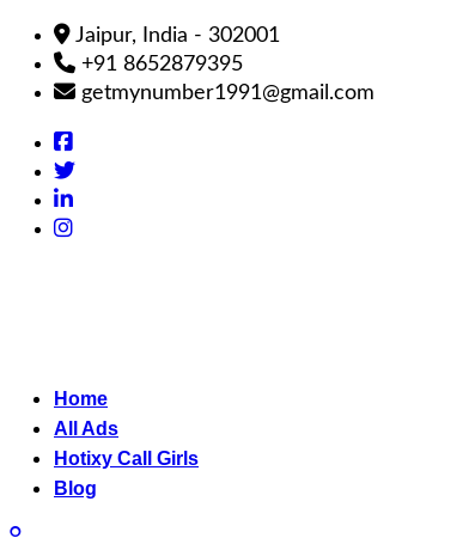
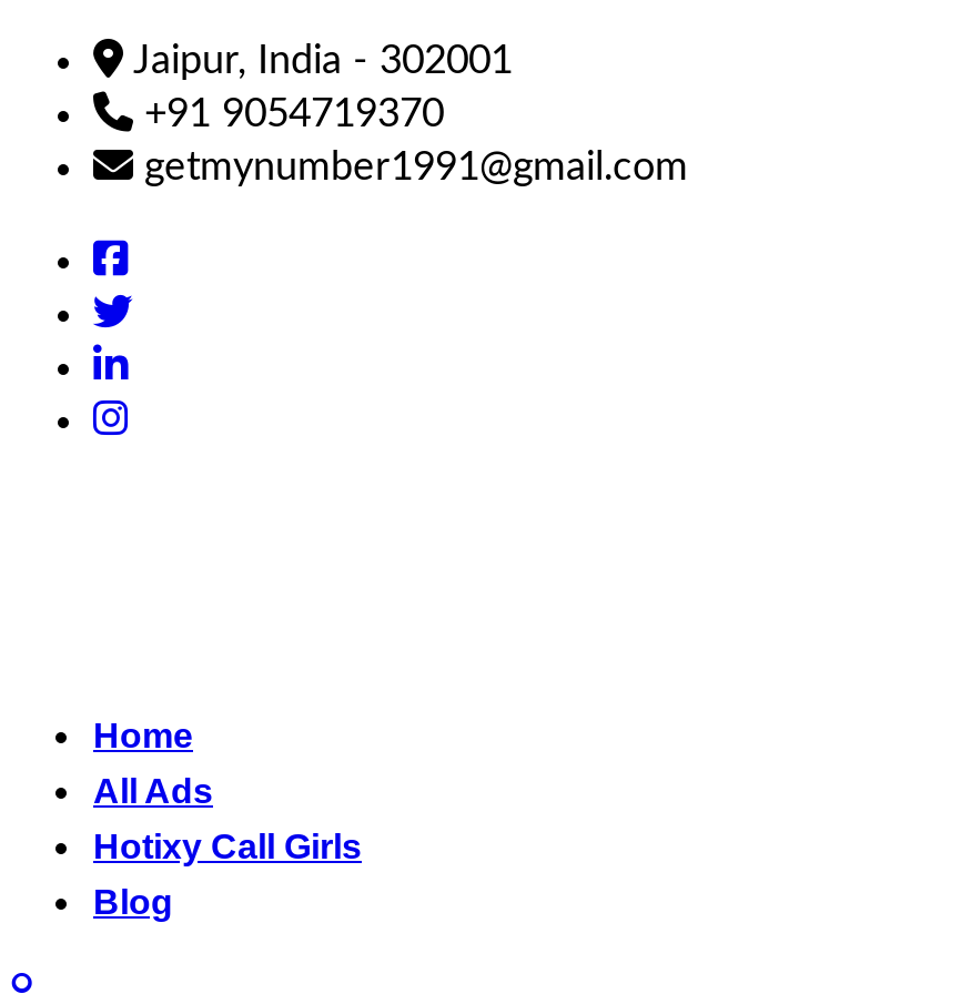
- +91 8652879395
+ +91 9054719370
